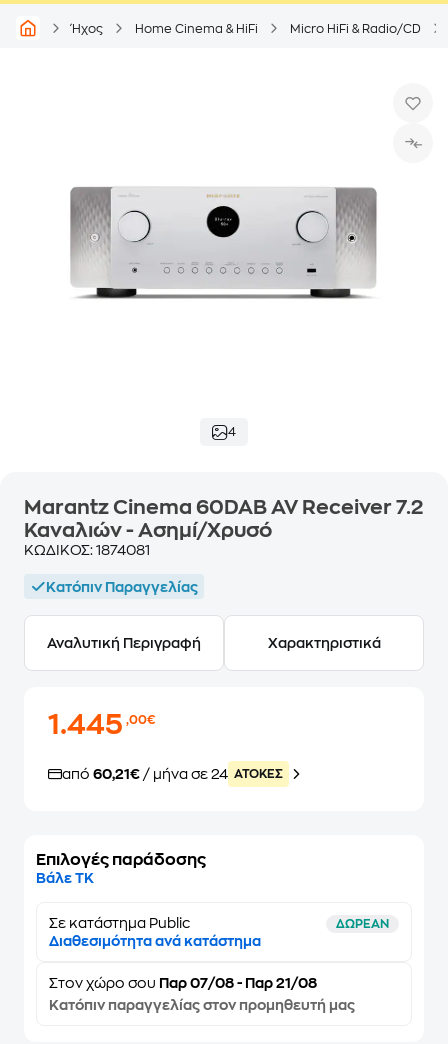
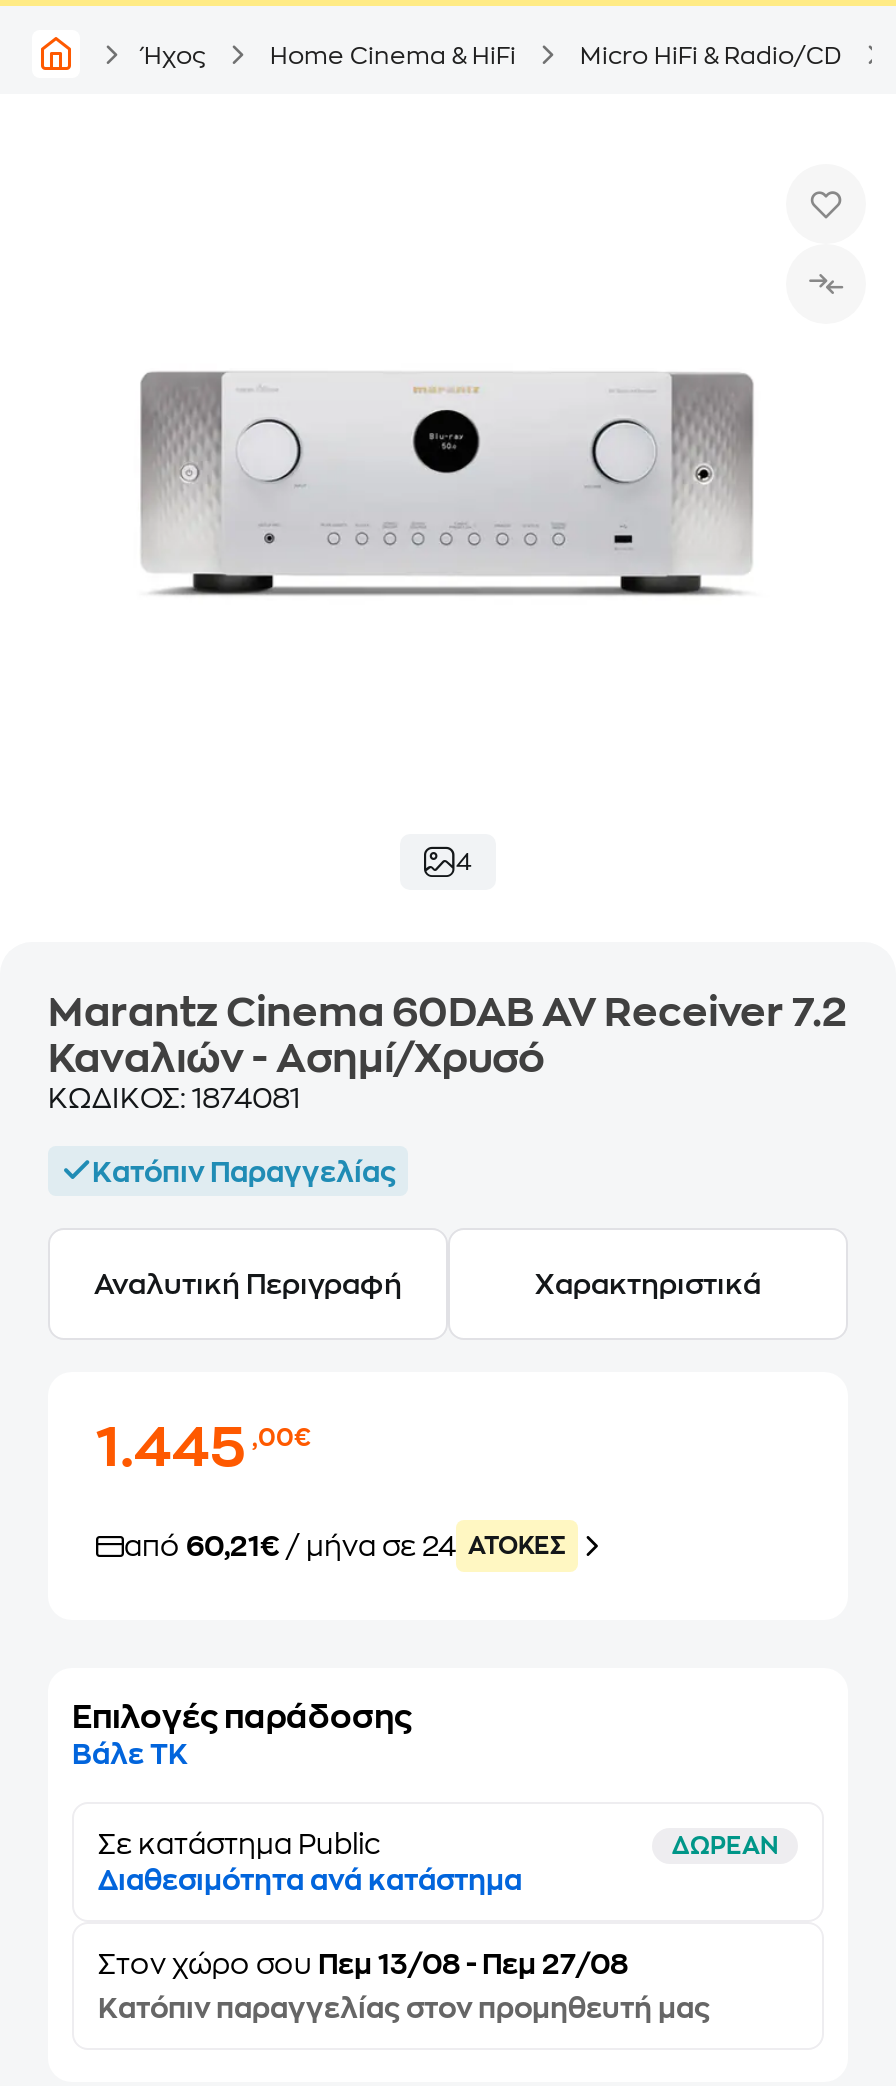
- Στον χώρο σου Παρ 07/08 - Παρ 21/08
+ Στον χώρο σου Πεμ 13/08 - Πεμ 27/08
